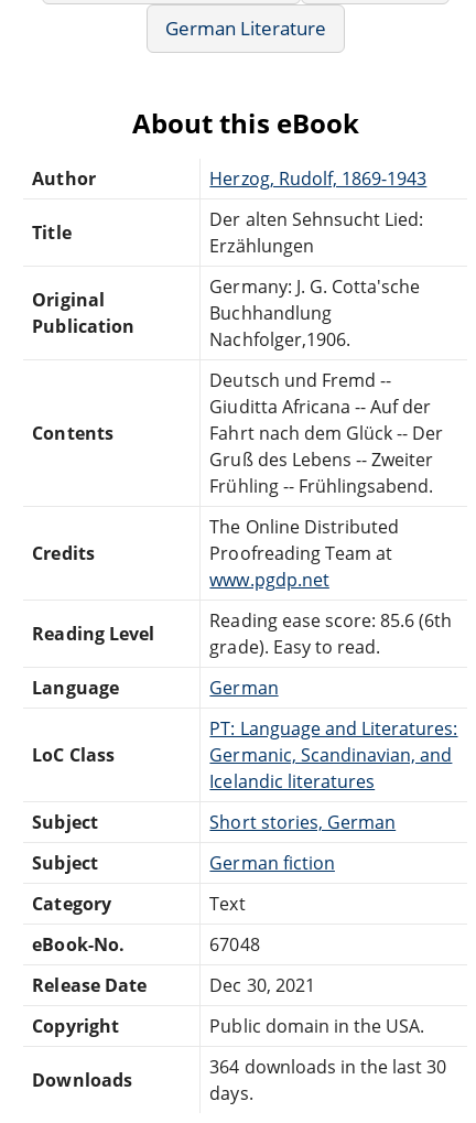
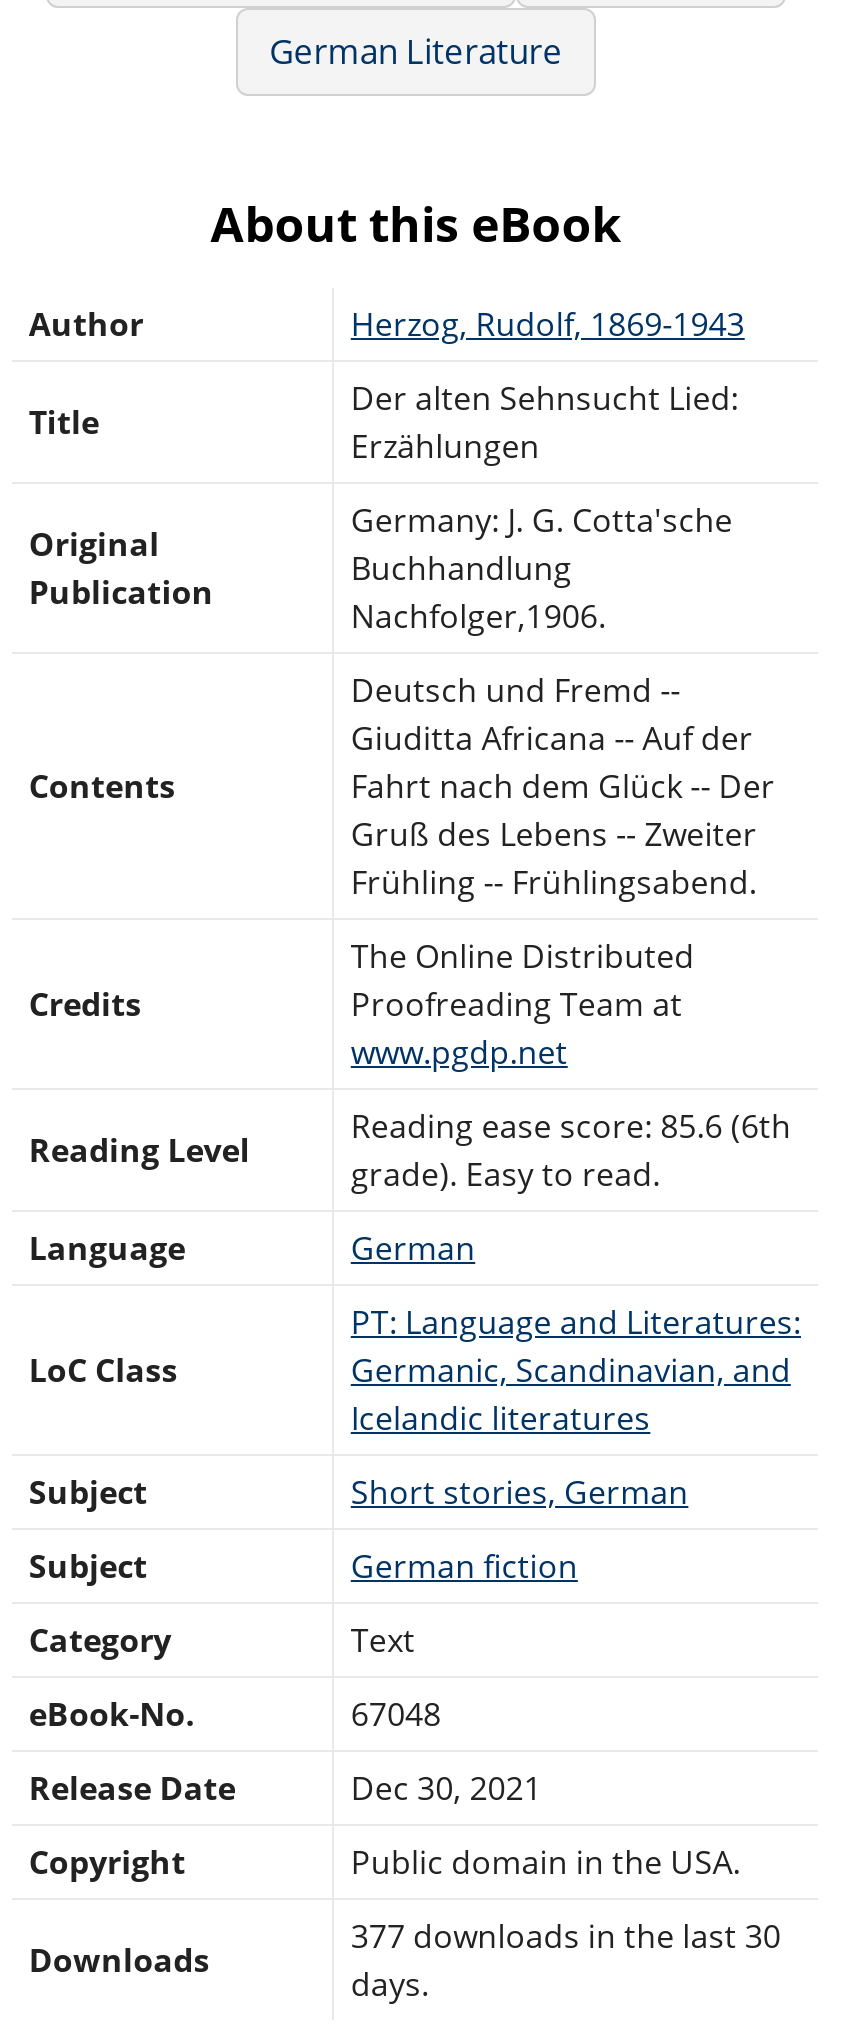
- 364 downloads in the last 30
+ 377 downloads in the last 30
